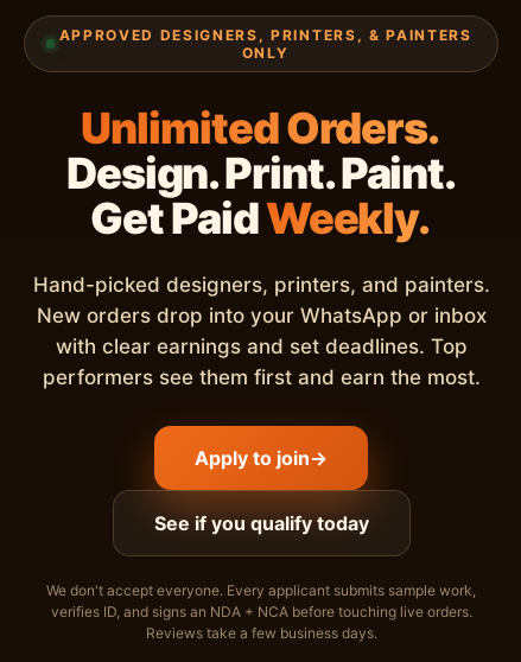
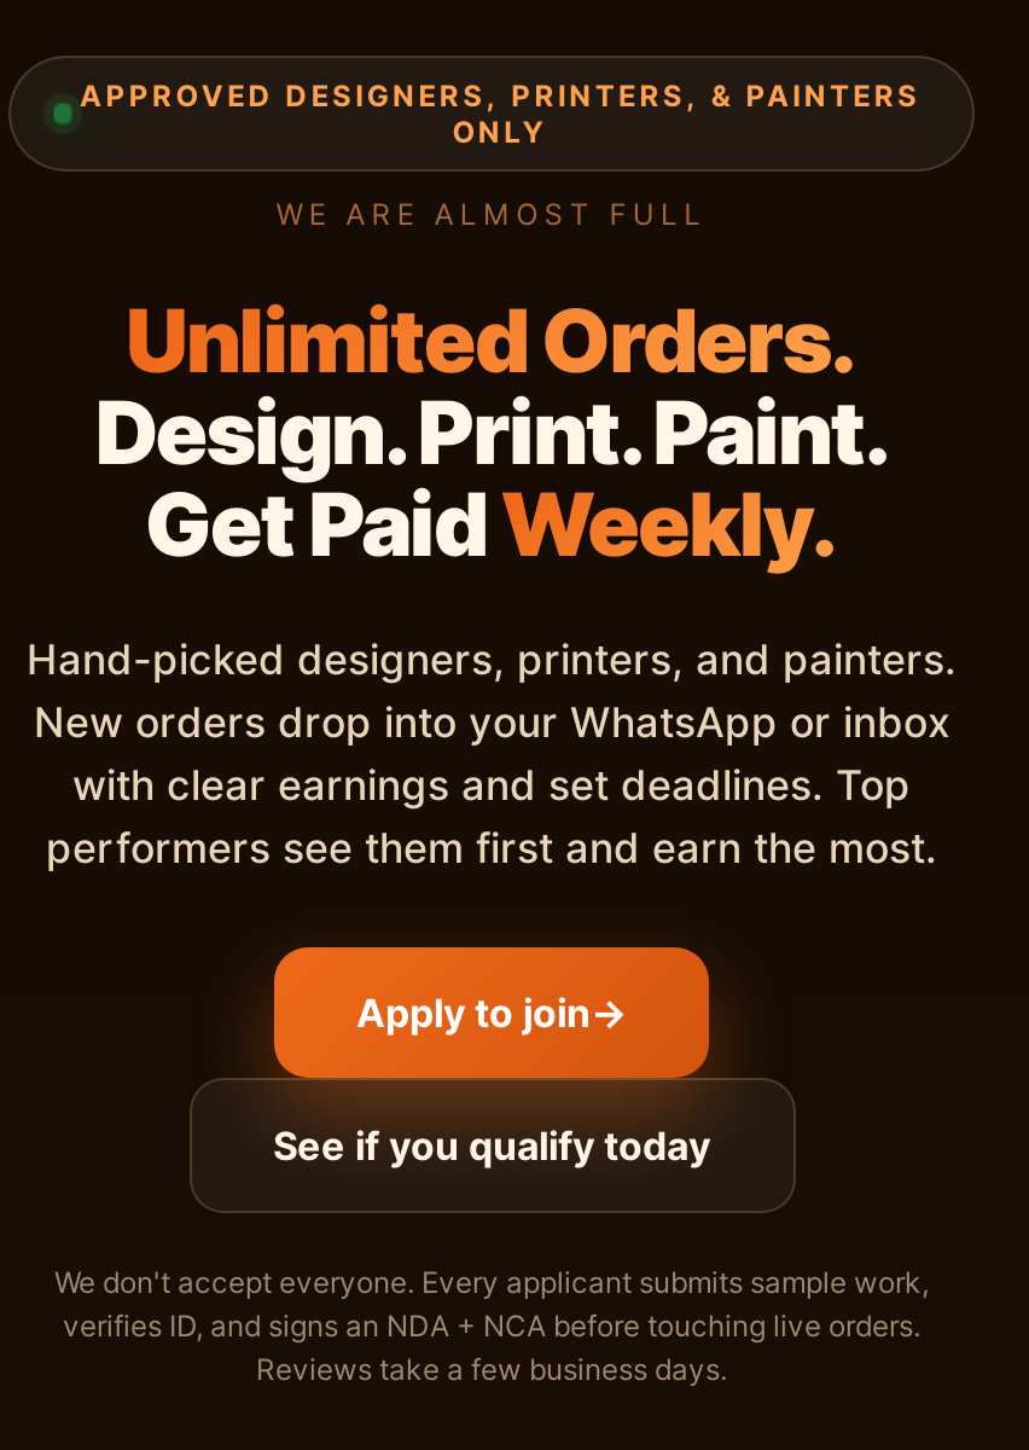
+ WE ARE ALMOST FULL
